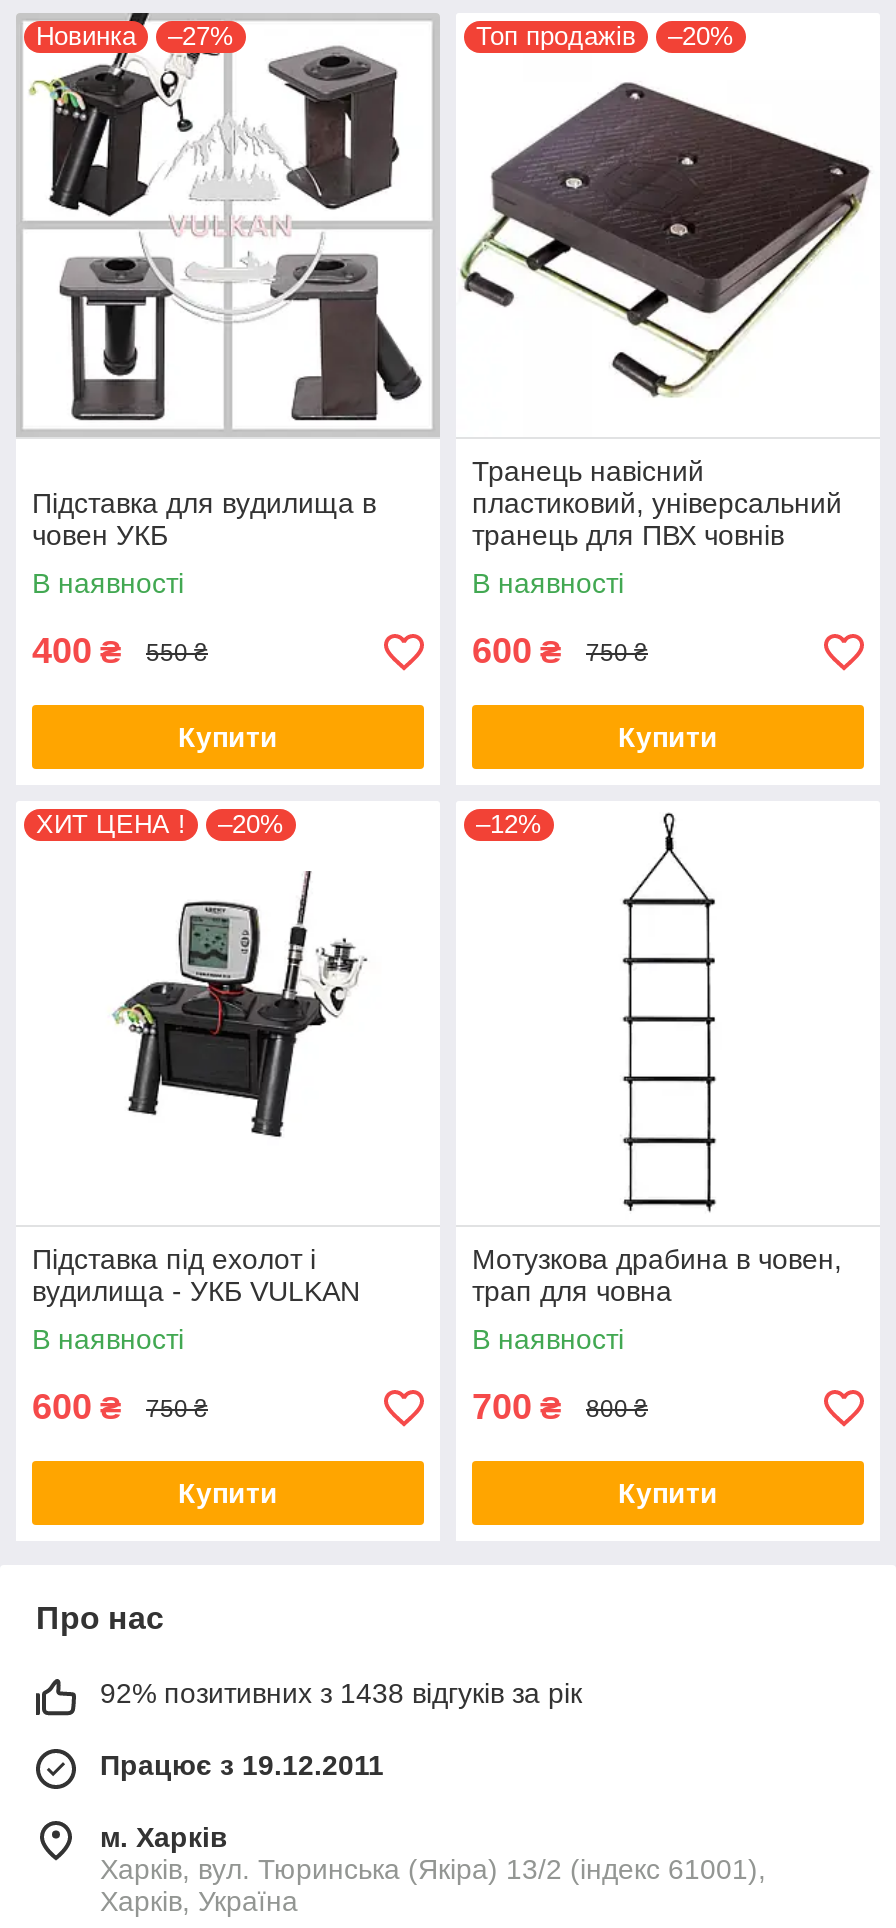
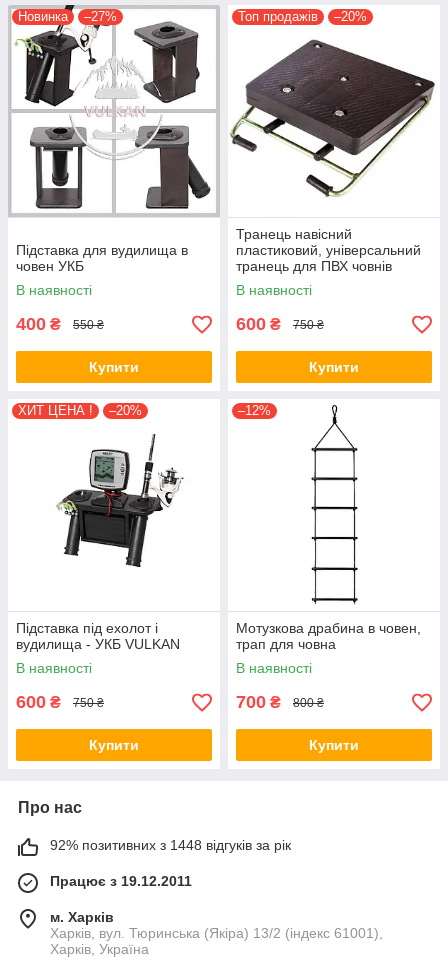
- 92% позитивних з 1438 відгуків за рік
+ 92% позитивних з 1448 відгуків за рік
